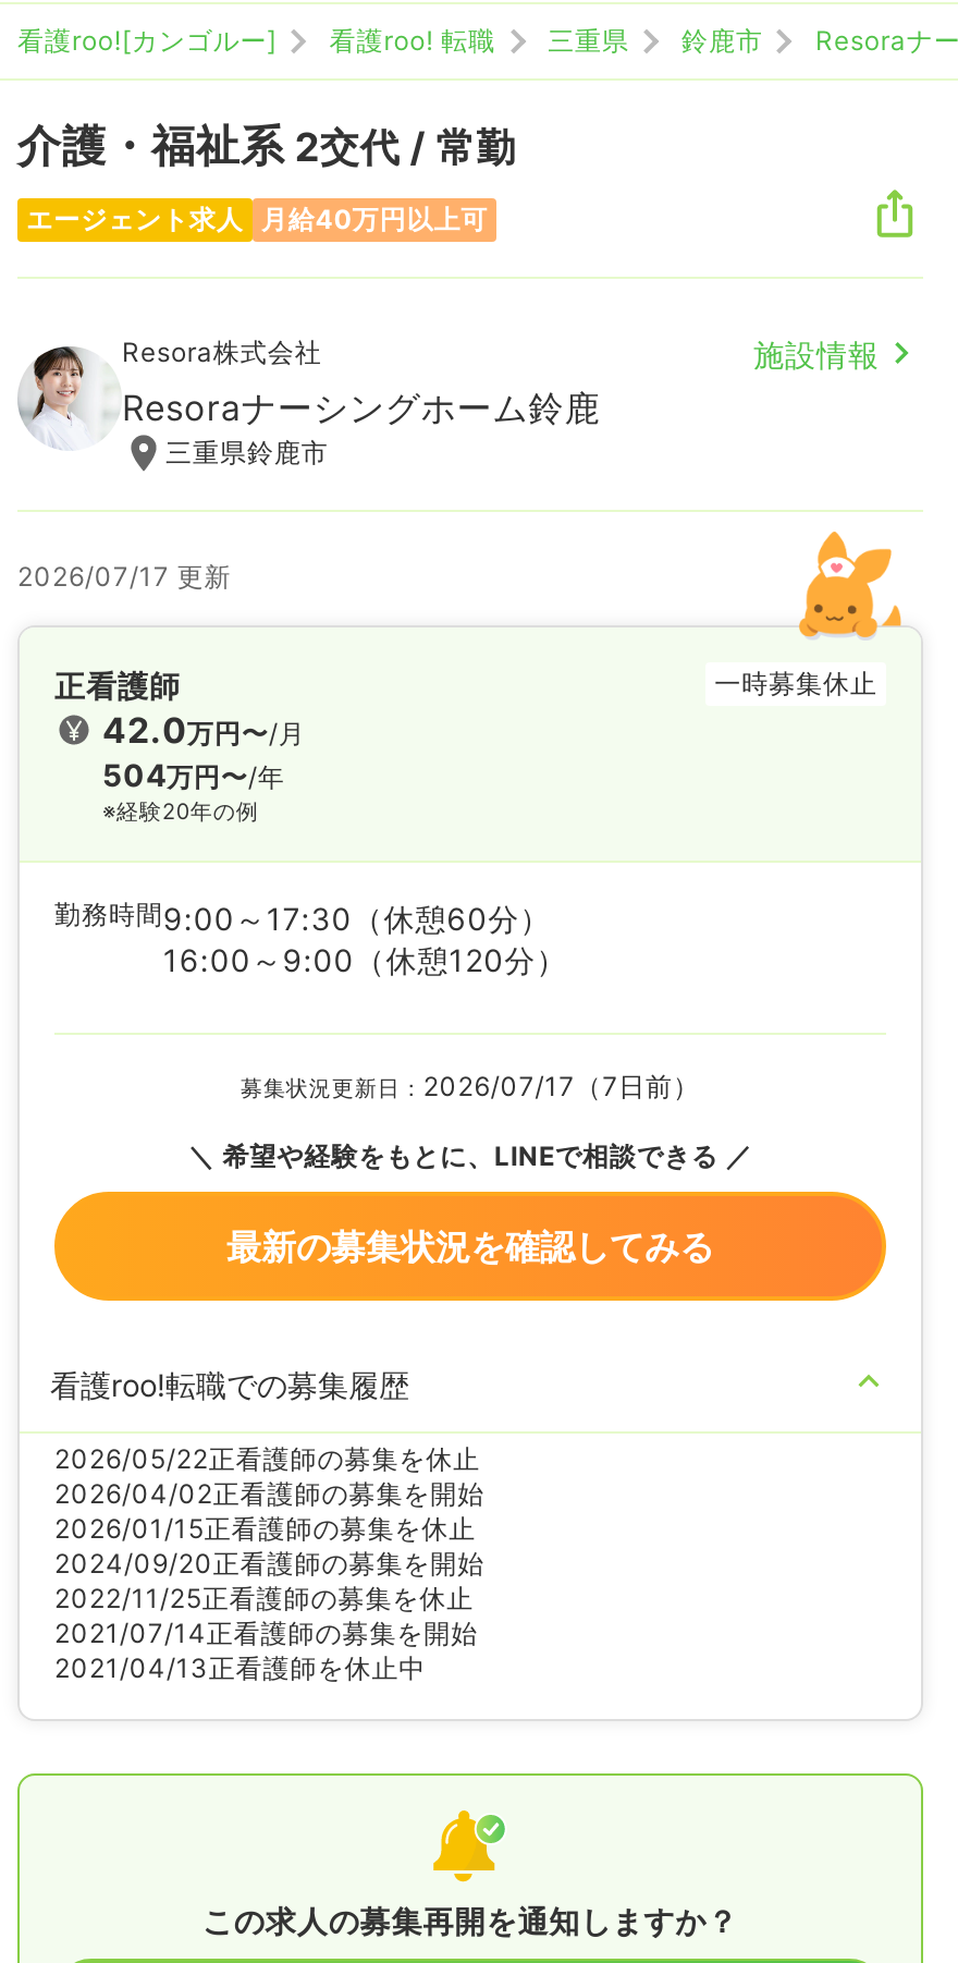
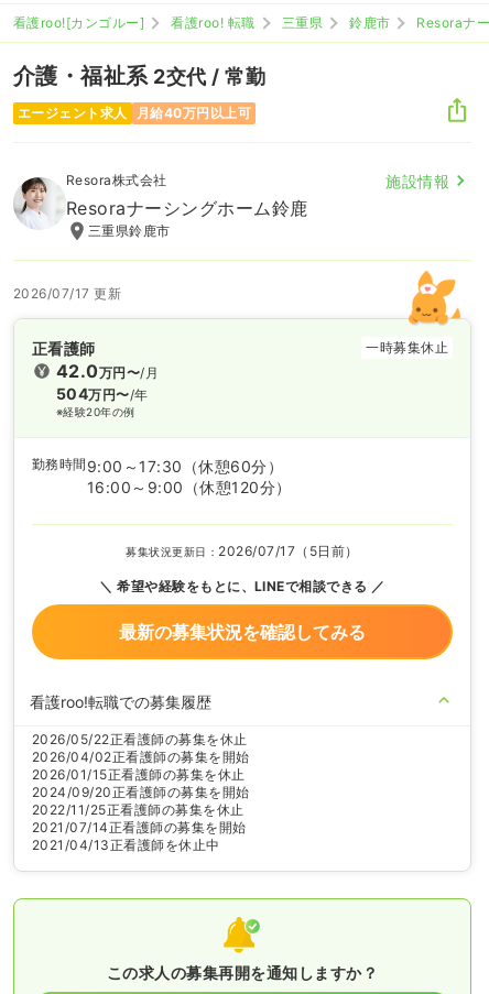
- 募集状況更新日：2026/07/17（7日前）
+ 募集状況更新日：2026/07/17（5日前）
